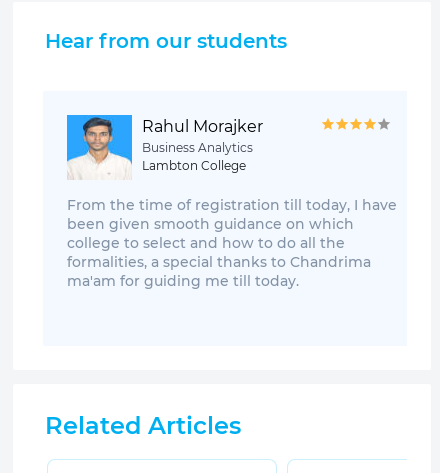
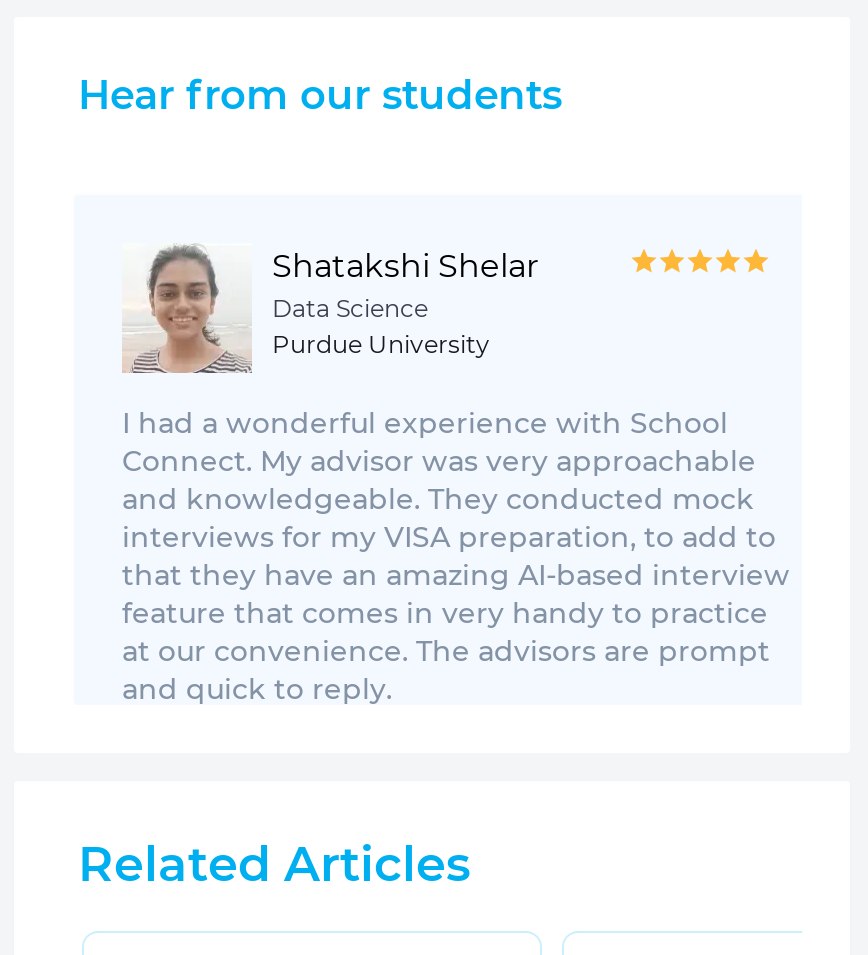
- [image]
- Rahul Morajker
- Business Analytics
- Lambton College
+ [image]
+ Shatakshi Shelar
+ Data Science
+ Purdue University

- From the time of registration till today, I have
- been given smooth guidance on which
- college to select and how to do all the
- formalities, a special thanks to Chandrima
- ma'am for guiding me till today.
+ I had a wonderful experience with School
+ Connect. My advisor was very approachable
+ and knowledgeable. They conducted mock
+ interviews for my VISA preparation, to add to
+ that they have an amazing AI-based interview
+ feature that comes in very handy to practice
+ at our convenience. The advisors are prompt
+ and quick to reply.
